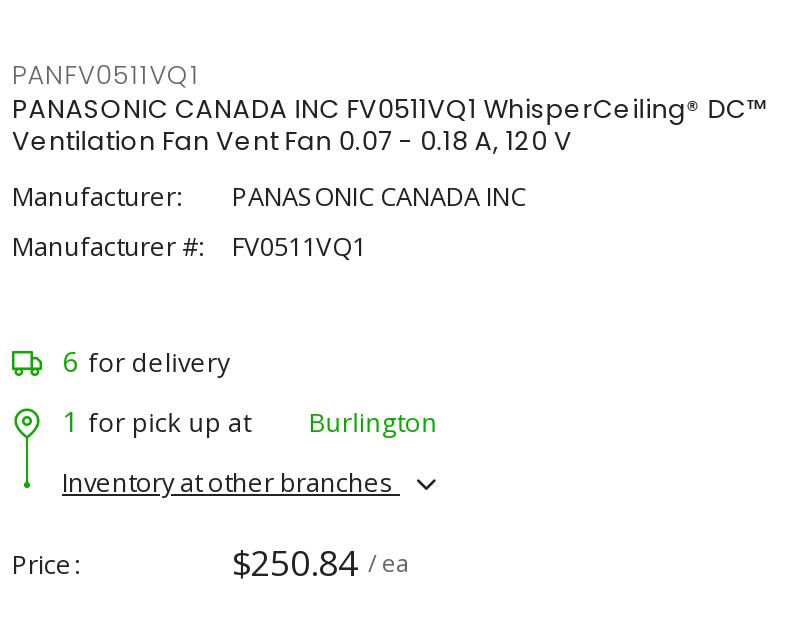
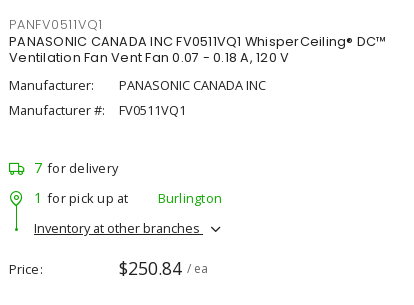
- 6 for delivery
+ 7 for delivery
